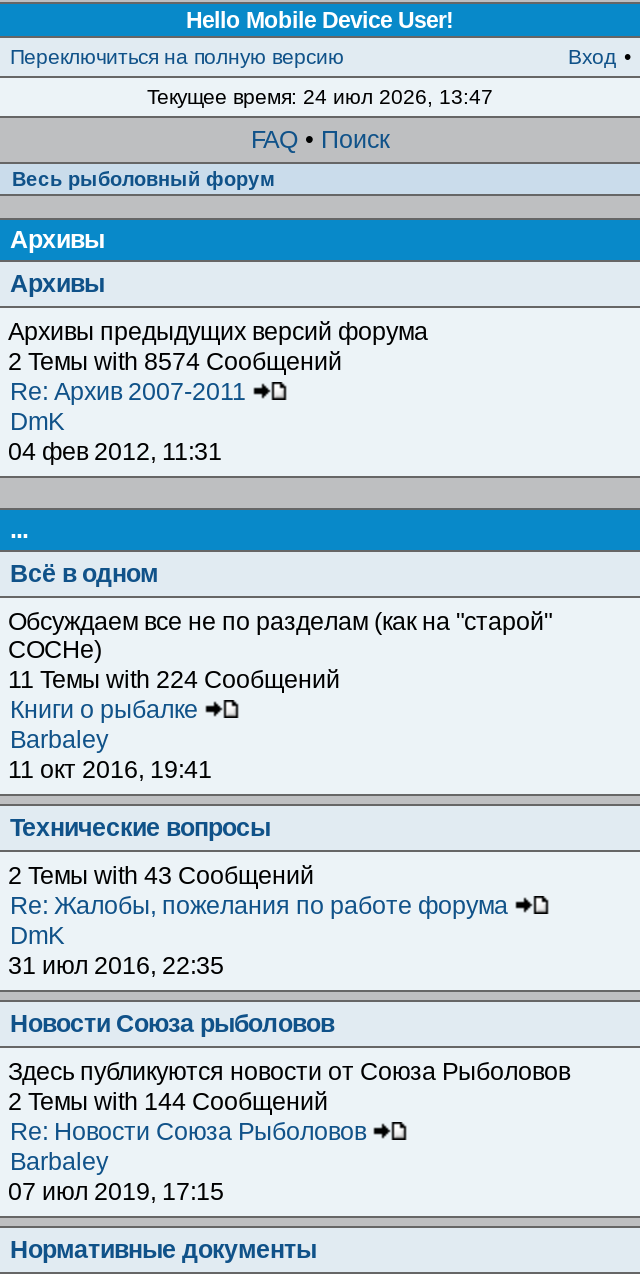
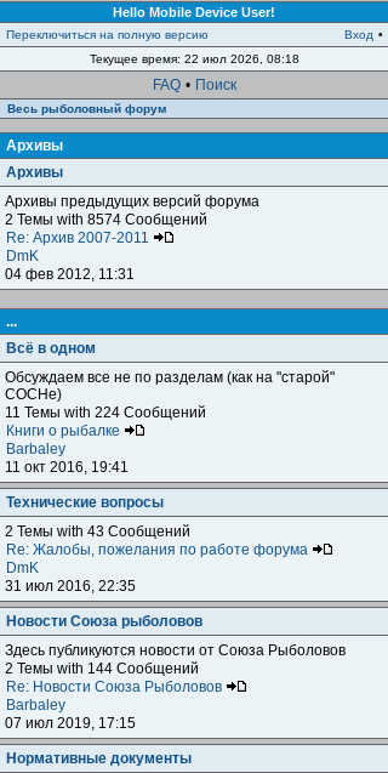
- Текущее время: 24 июл 2026, 13:47
+ Текущее время: 22 июл 2026, 08:18
